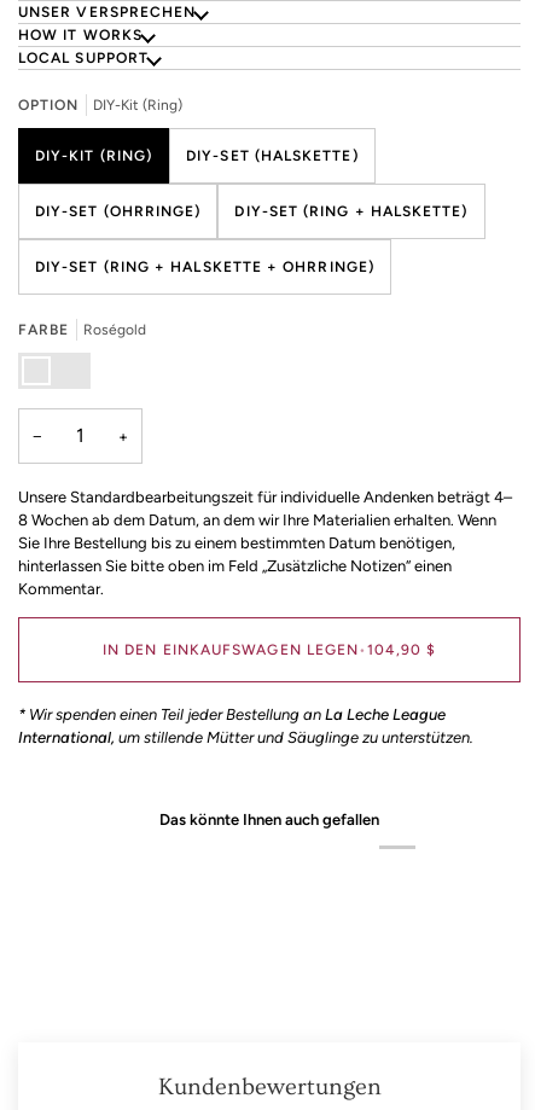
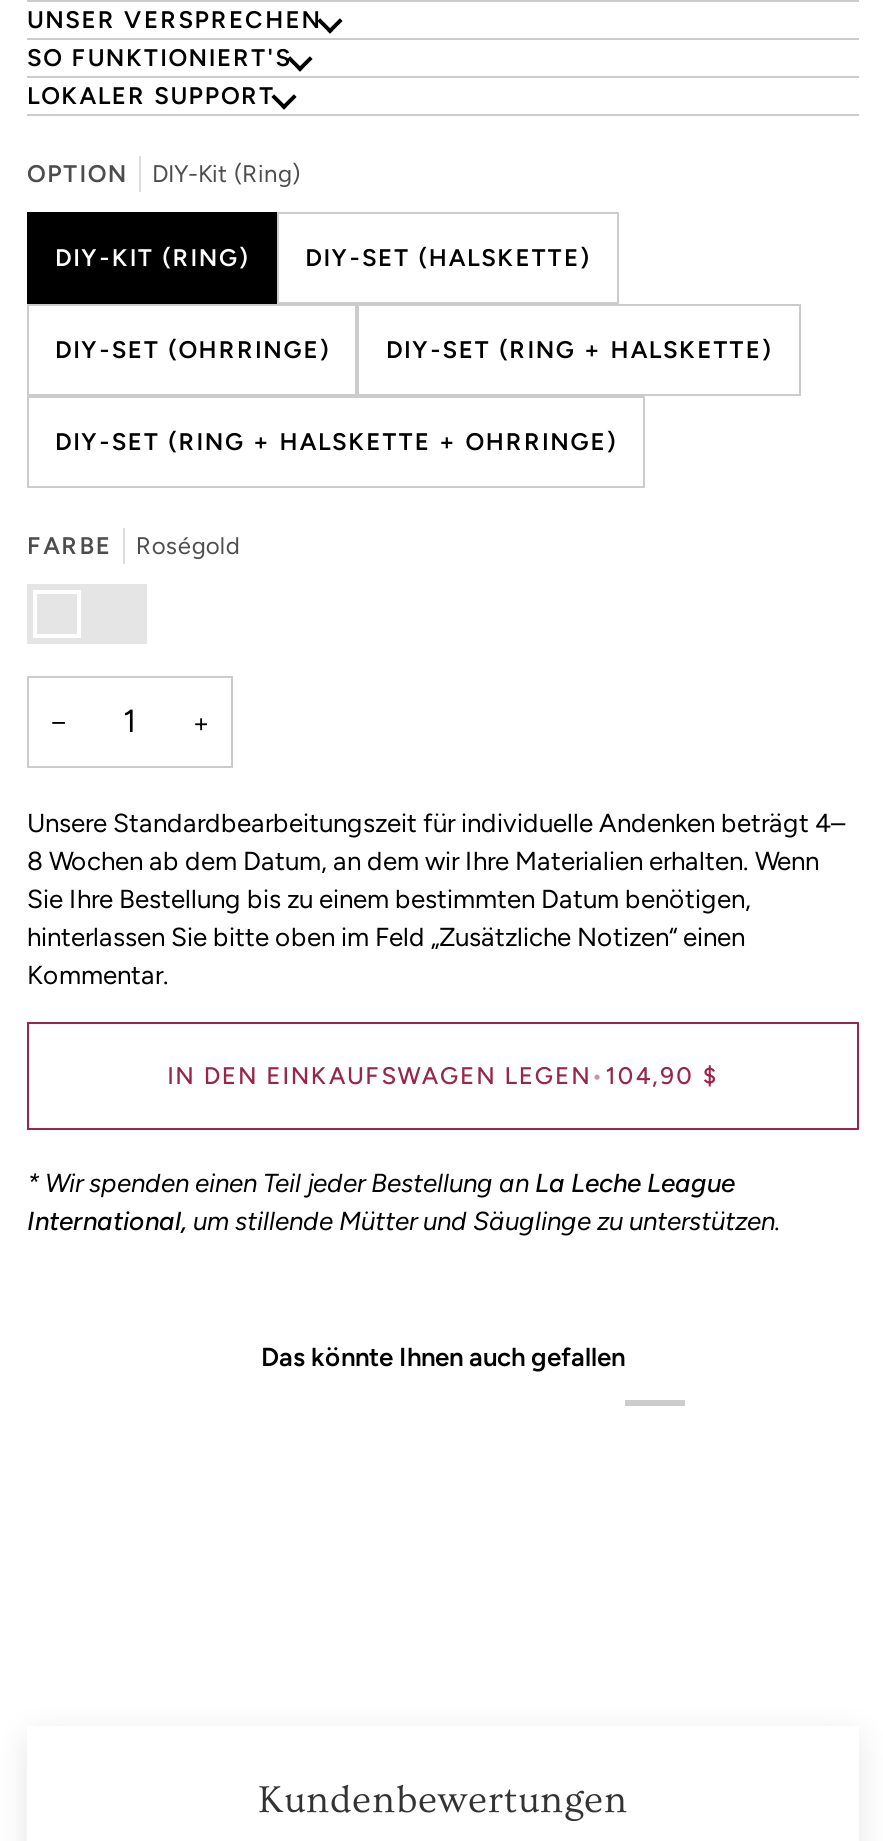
- HOW IT WORKS
- LOCAL SUPPORT
+ SO FUNKTIONIERT'S
+ LOKALER SUPPORT
